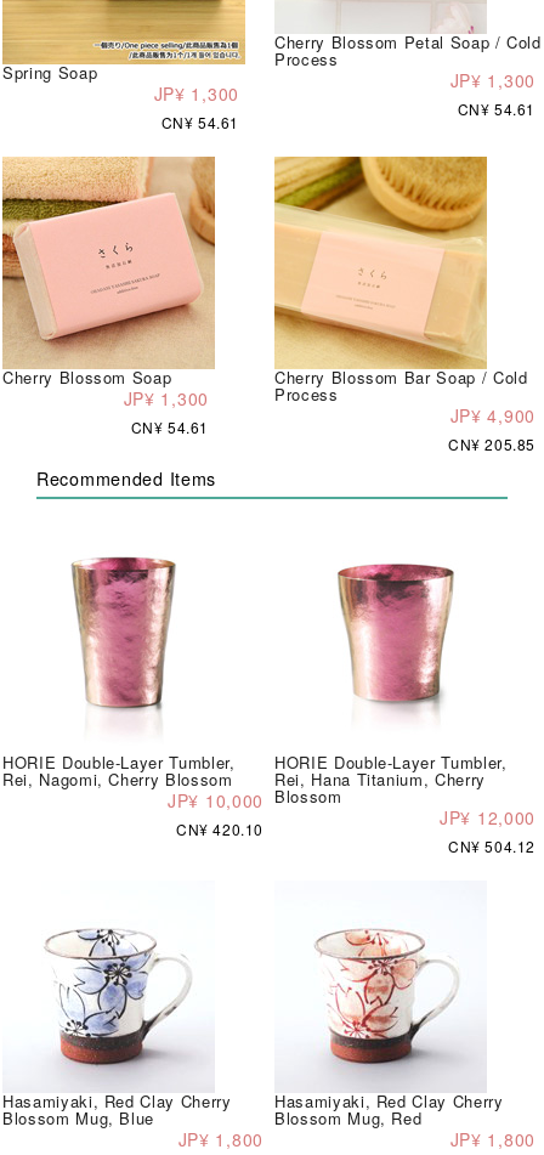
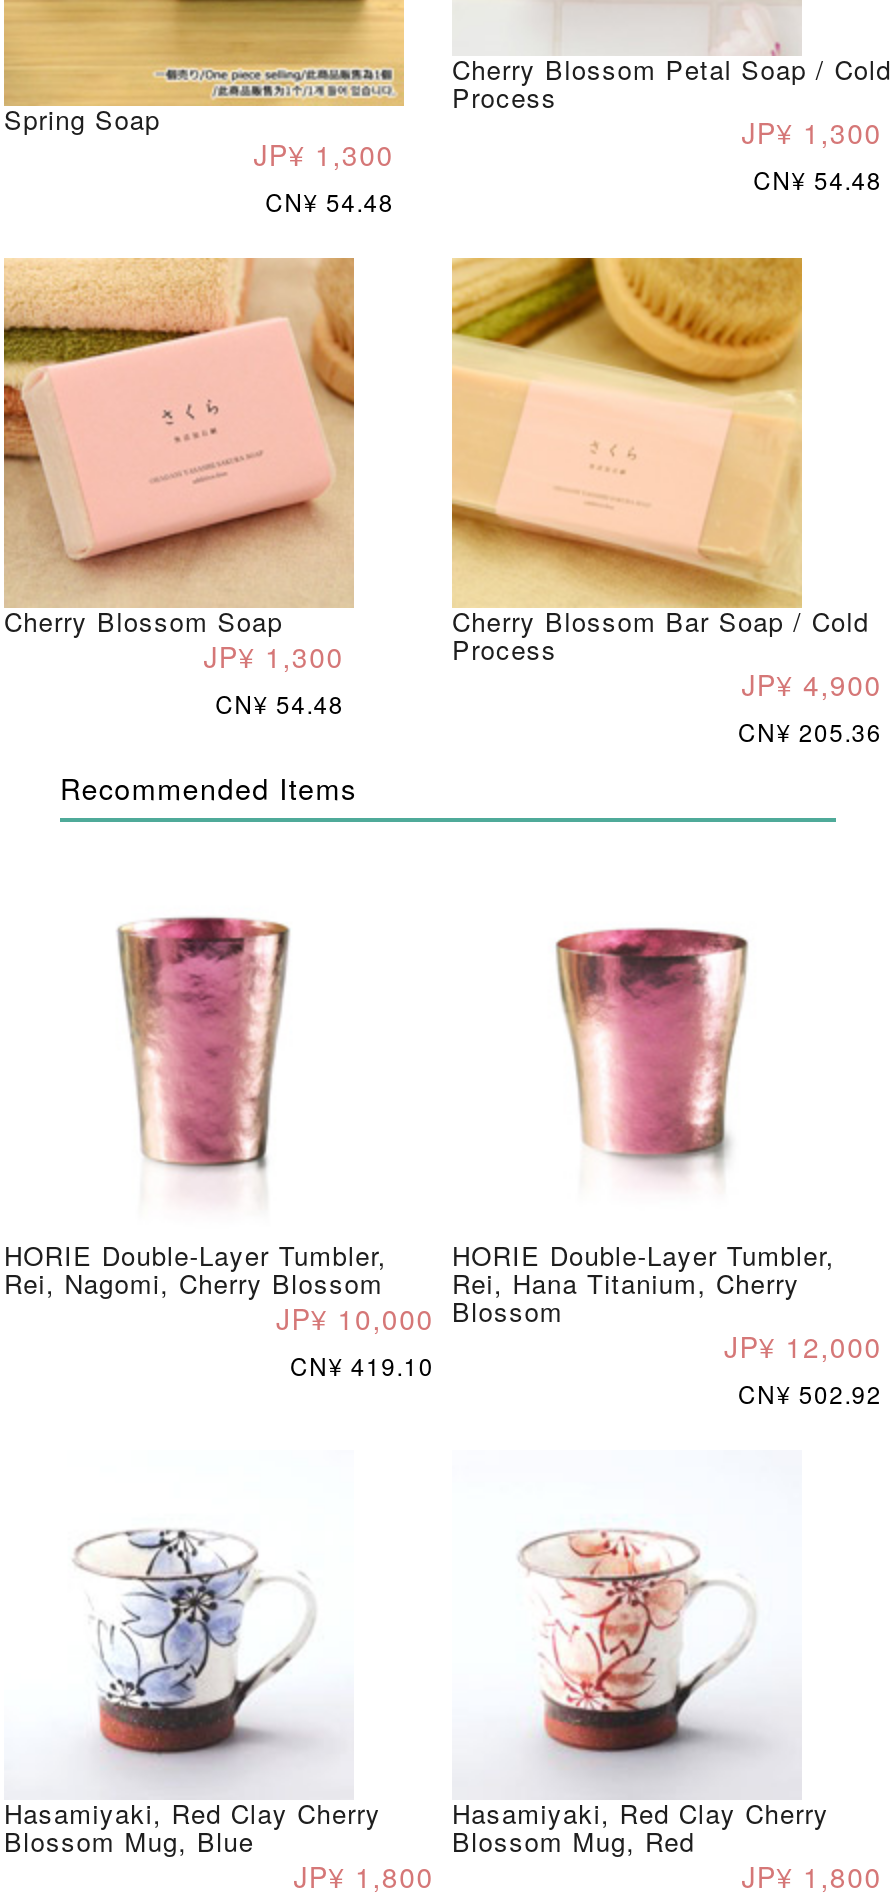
- CN¥ 54.61
+ CN¥ 54.48

- CN¥ 54.61
+ CN¥ 54.48

- CN¥ 54.61
+ CN¥ 54.48

- CN¥ 205.85
+ CN¥ 205.36

- CN¥ 420.10
+ CN¥ 419.10

- CN¥ 504.12
+ CN¥ 502.92
